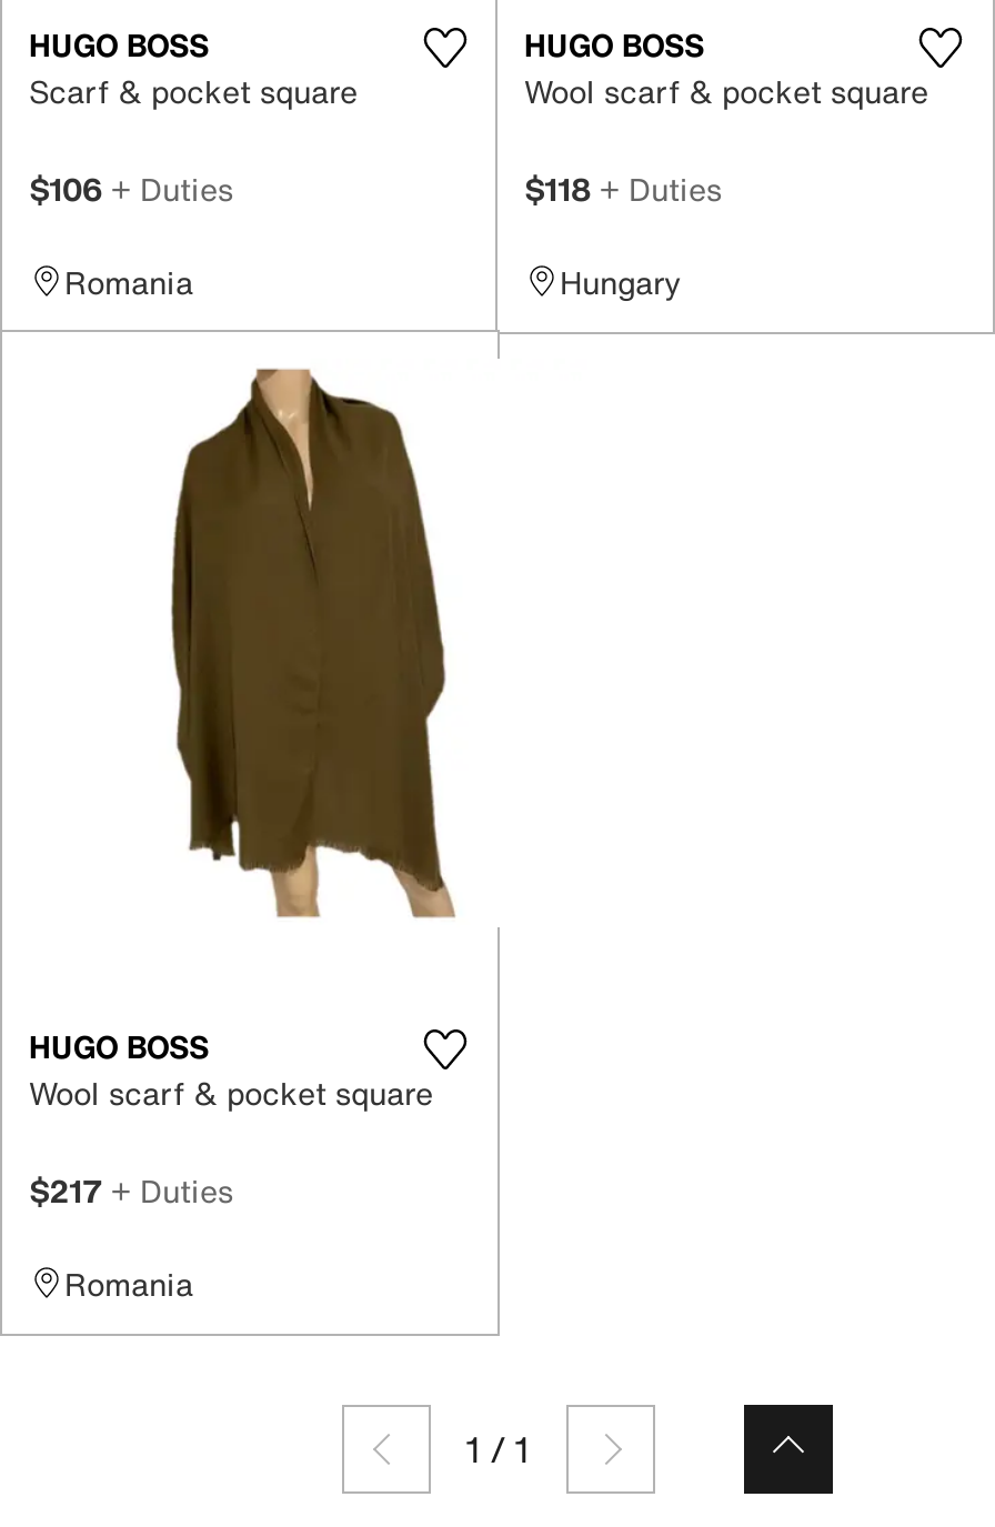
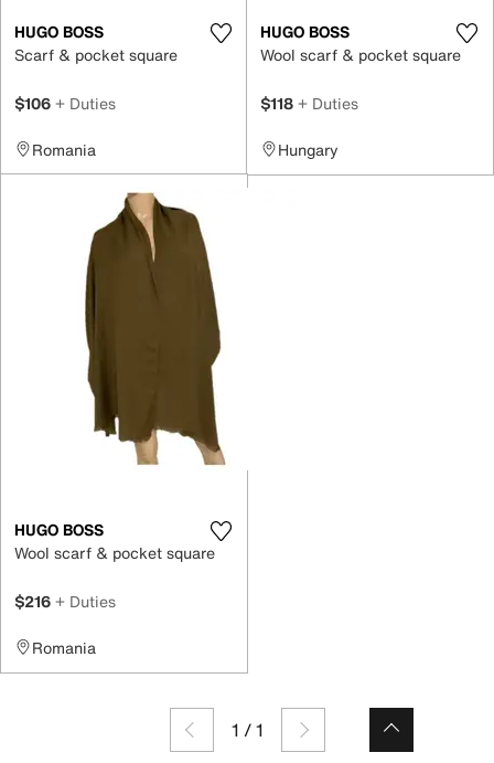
- $217 + Duties
+ $216 + Duties
